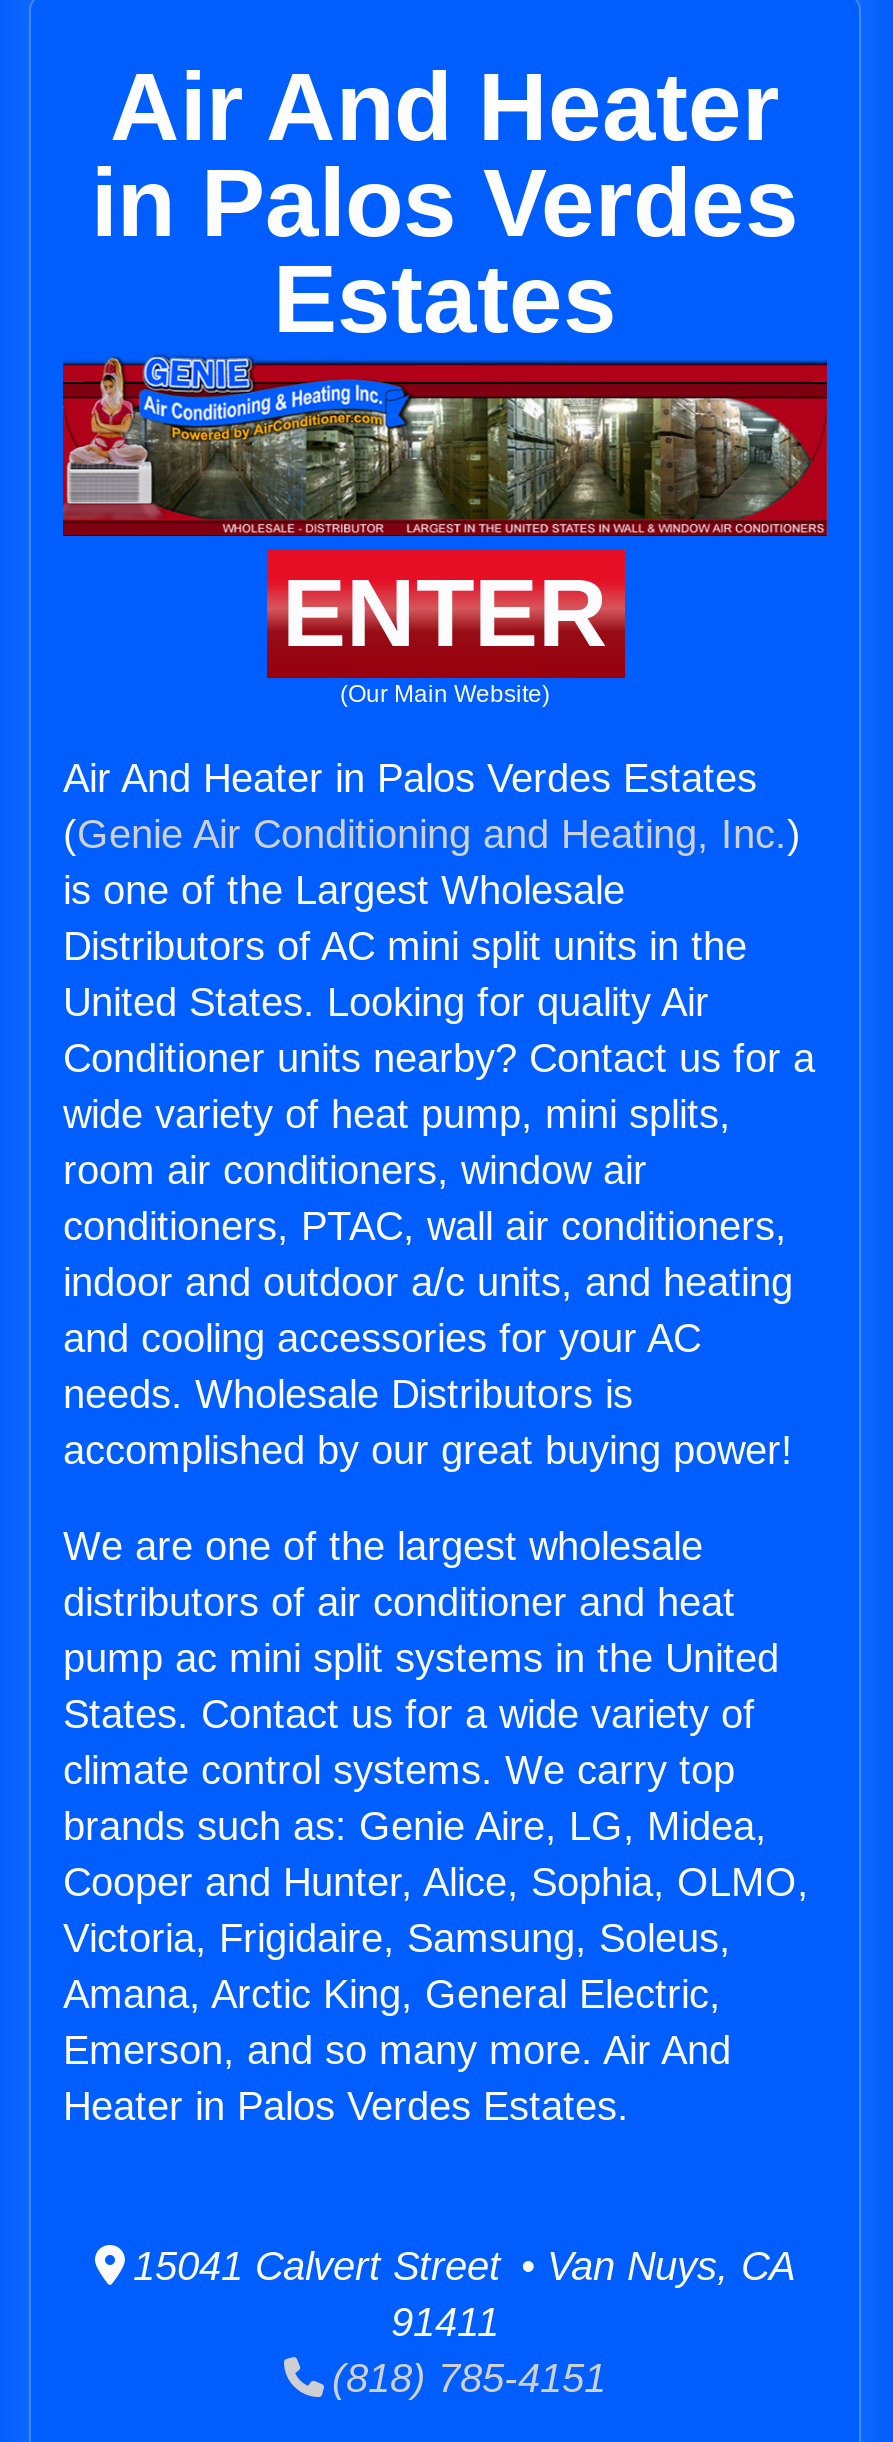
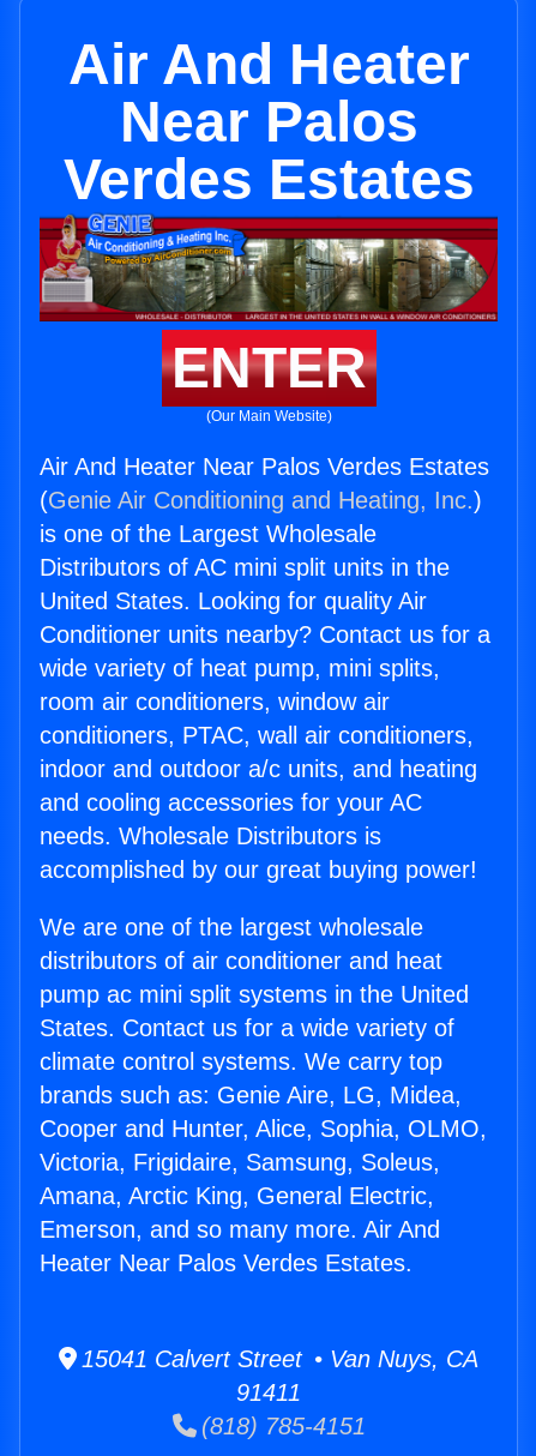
- in Palos Verdes
- Estates
+ Near Palos
+ Verdes Estates

- Air And Heater in Palos Verdes Estates
+ Air And Heater Near Palos Verdes Estates

- Heater in Palos Verdes Estates.
+ Heater Near Palos Verdes Estates.
